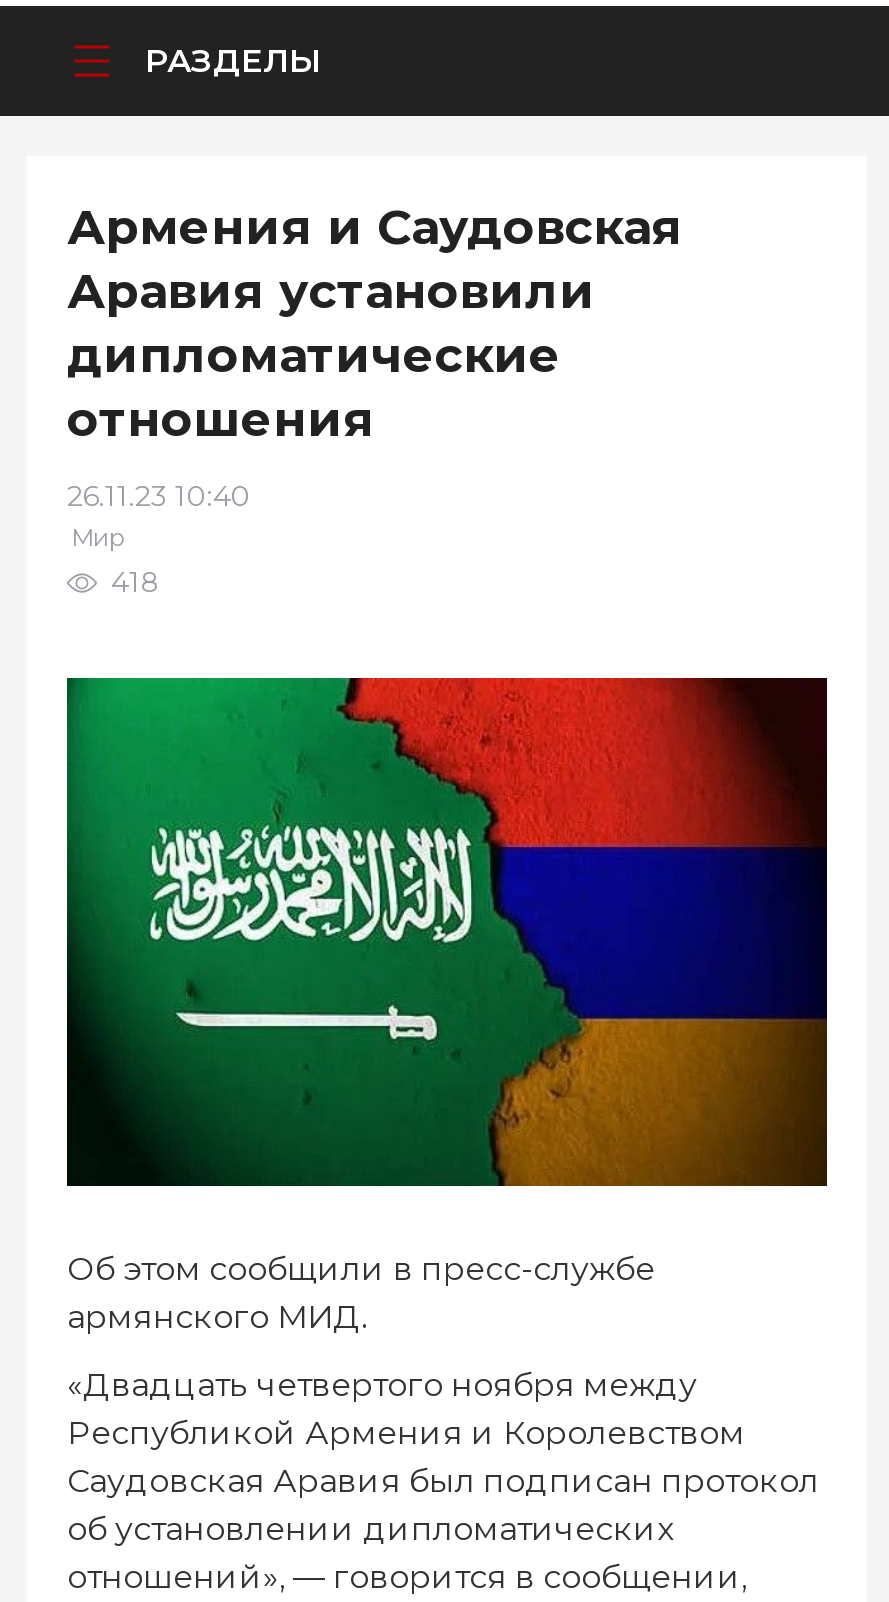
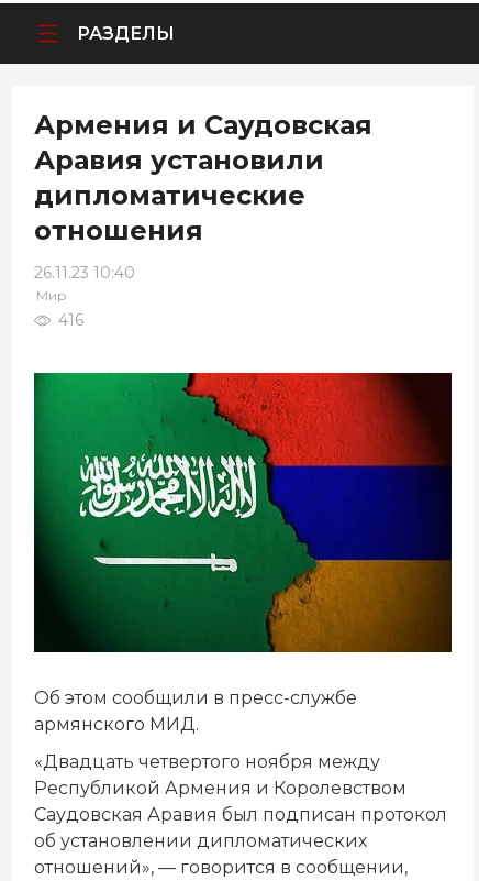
- 418
+ 416
